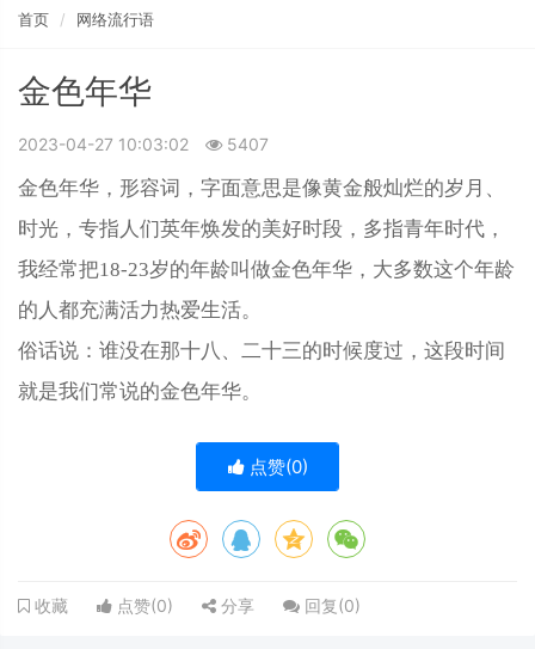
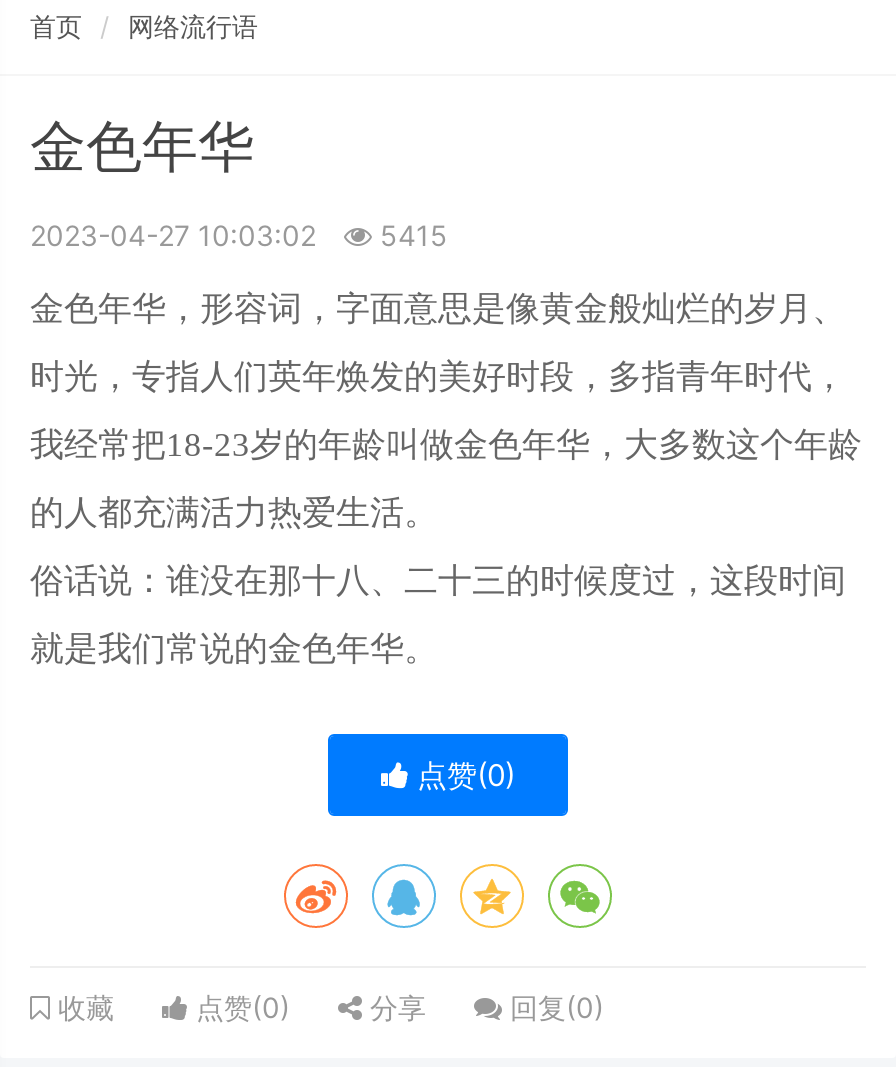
- 2023-04-27 10:03:02 5407
+ 2023-04-27 10:03:02 5415
